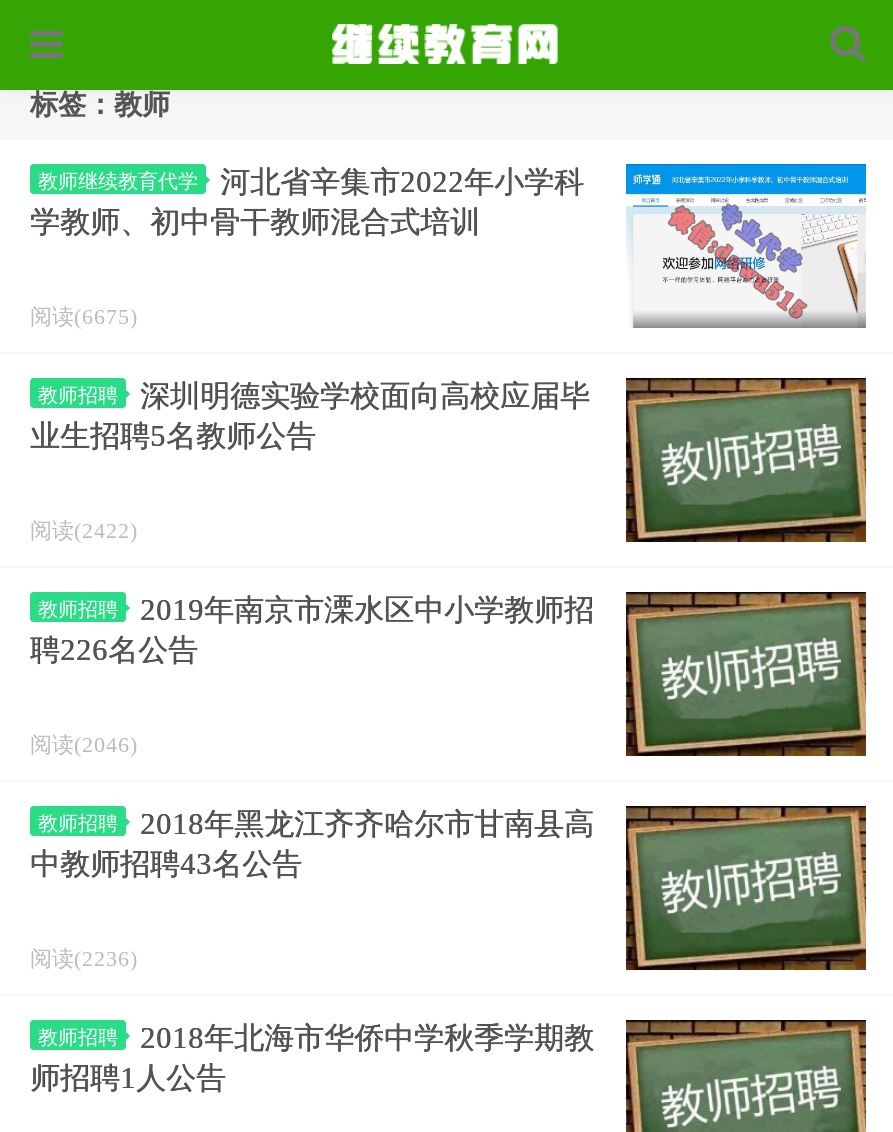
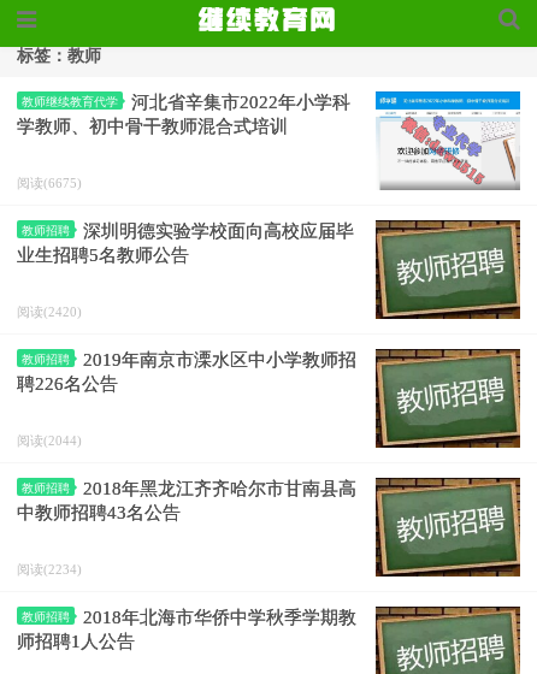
- 阅读(2422)
+ 阅读(2420)

- 阅读(2046)
+ 阅读(2044)

- 阅读(2236)
+ 阅读(2234)
